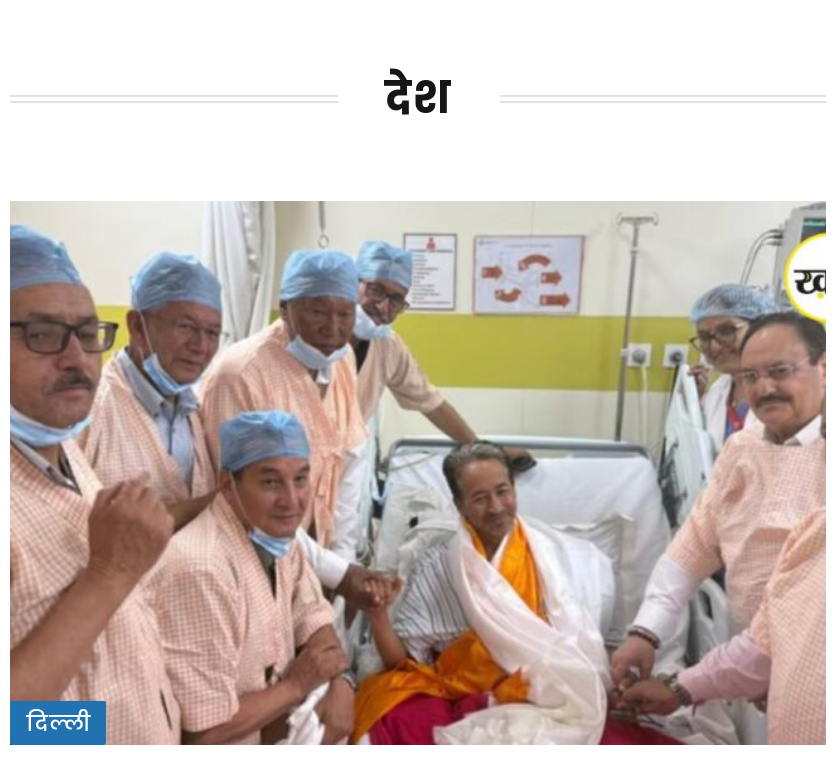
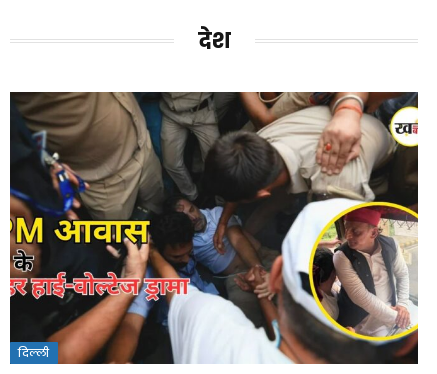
- [image]
+ [image]
